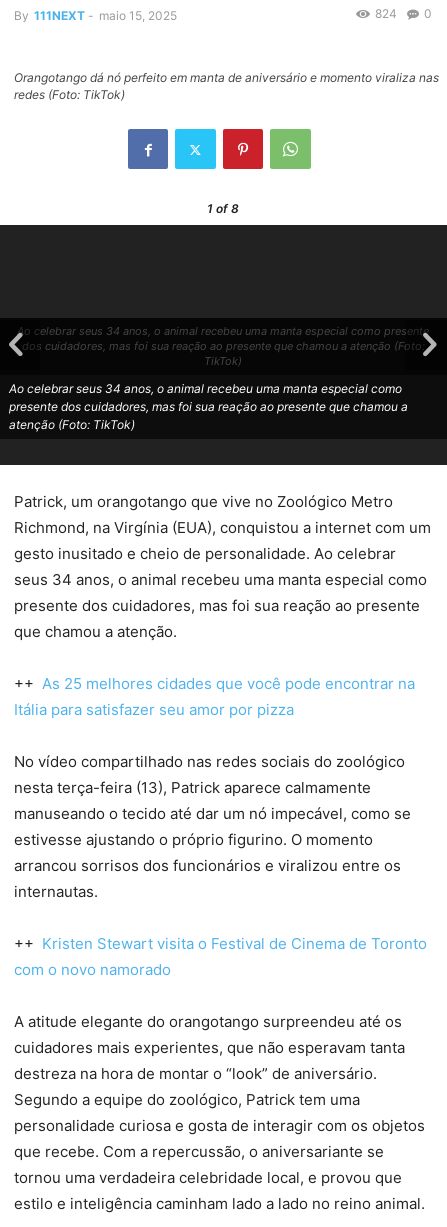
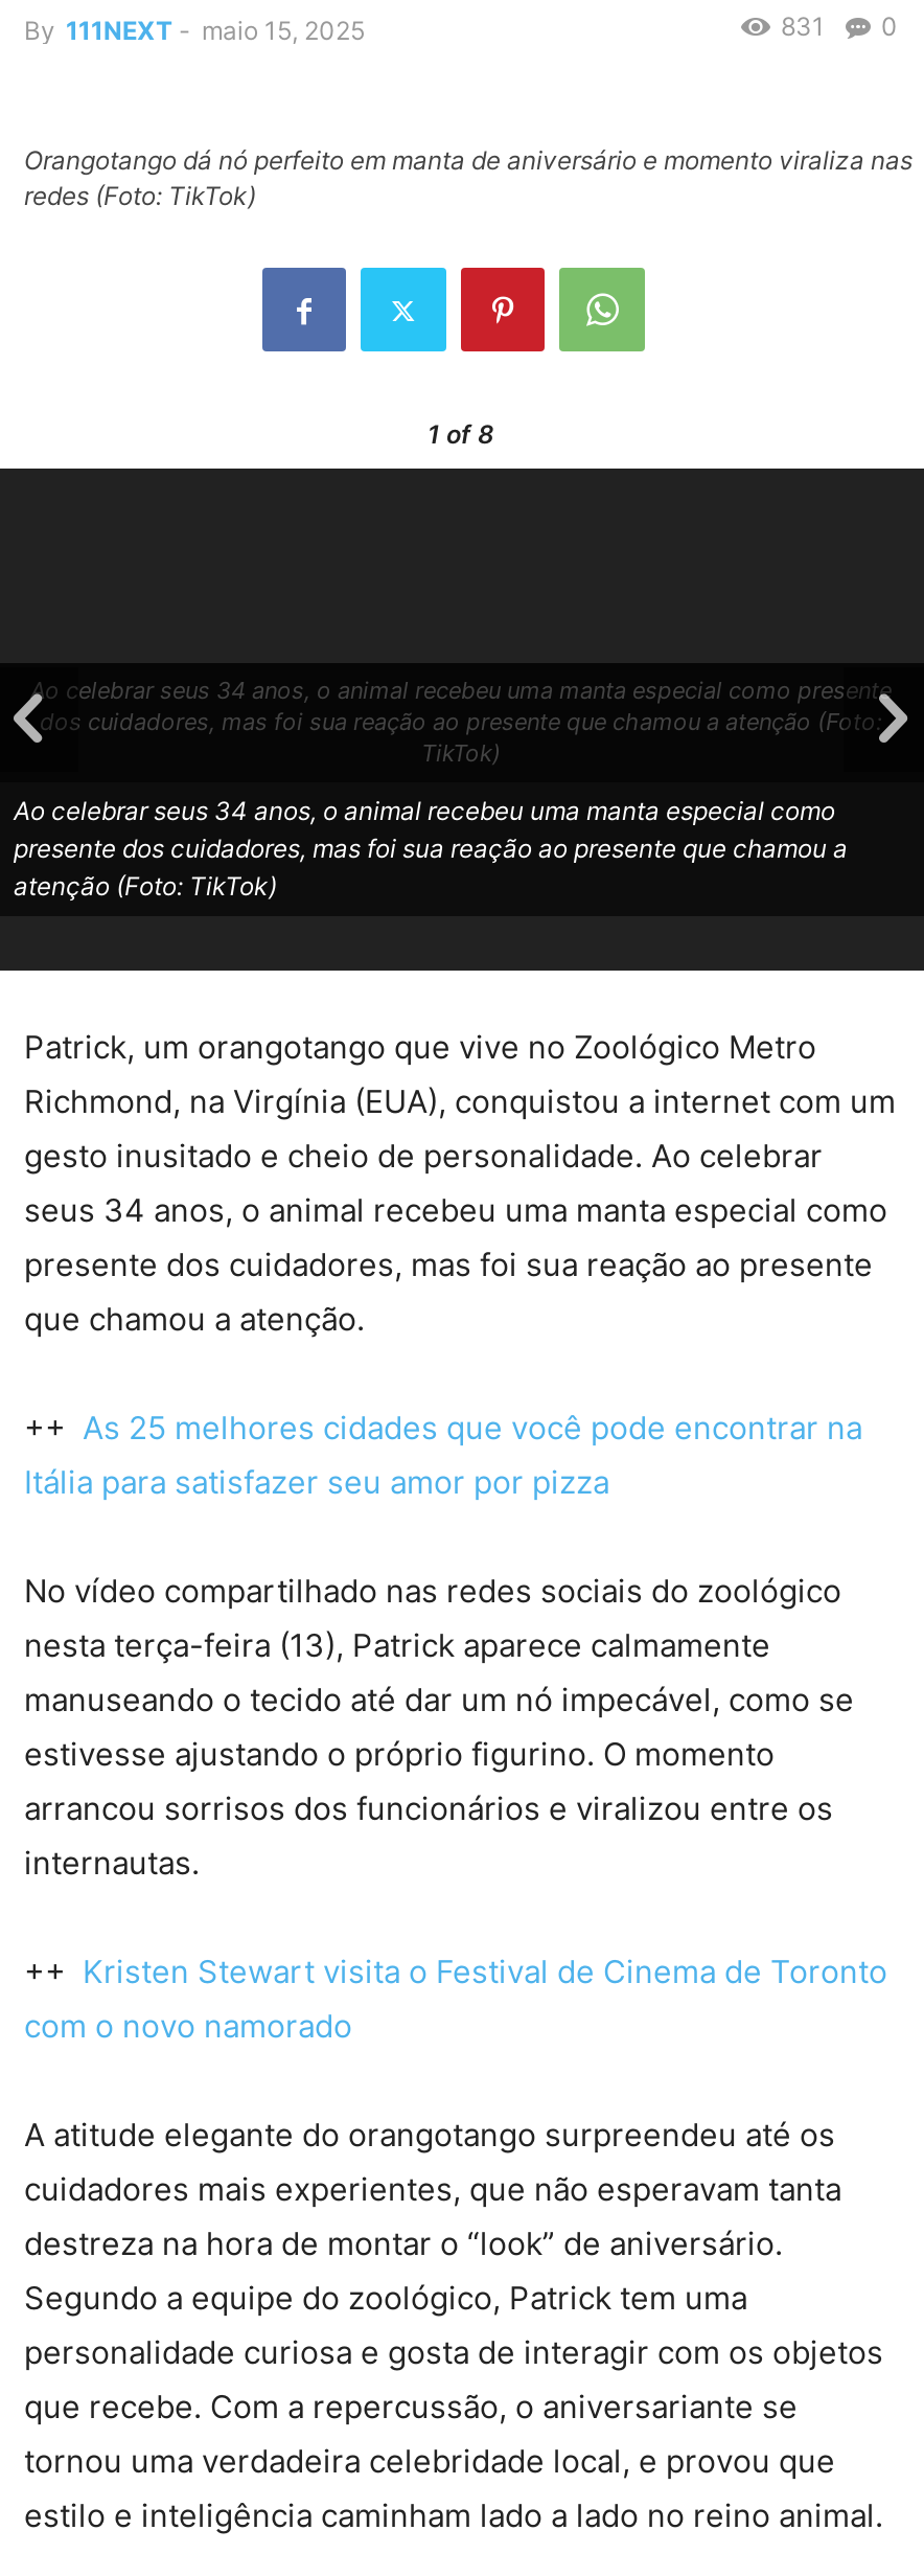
- 824 0
+ 831 0
